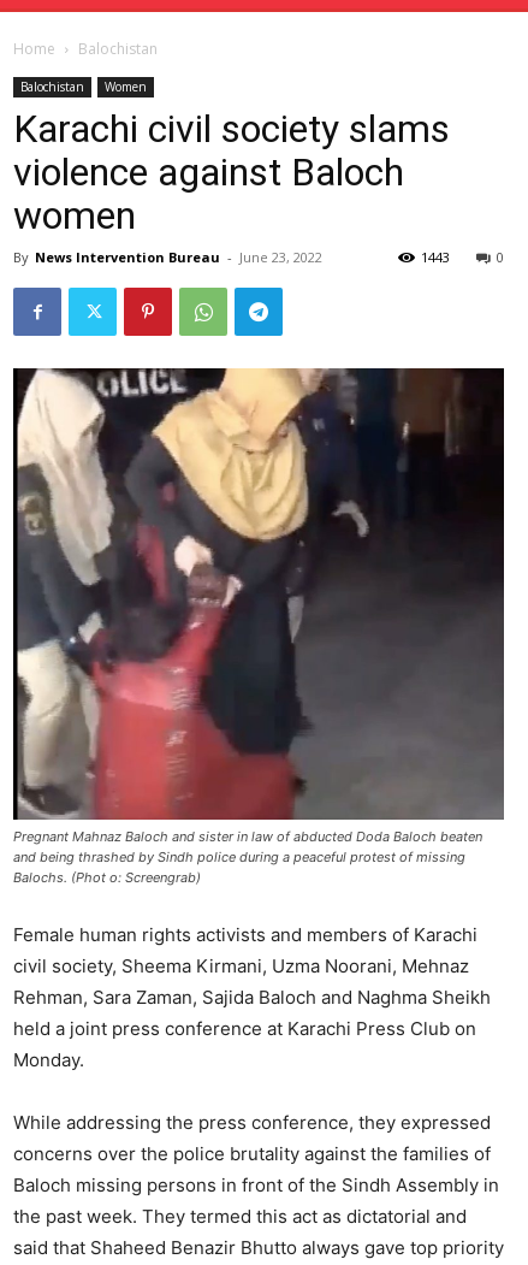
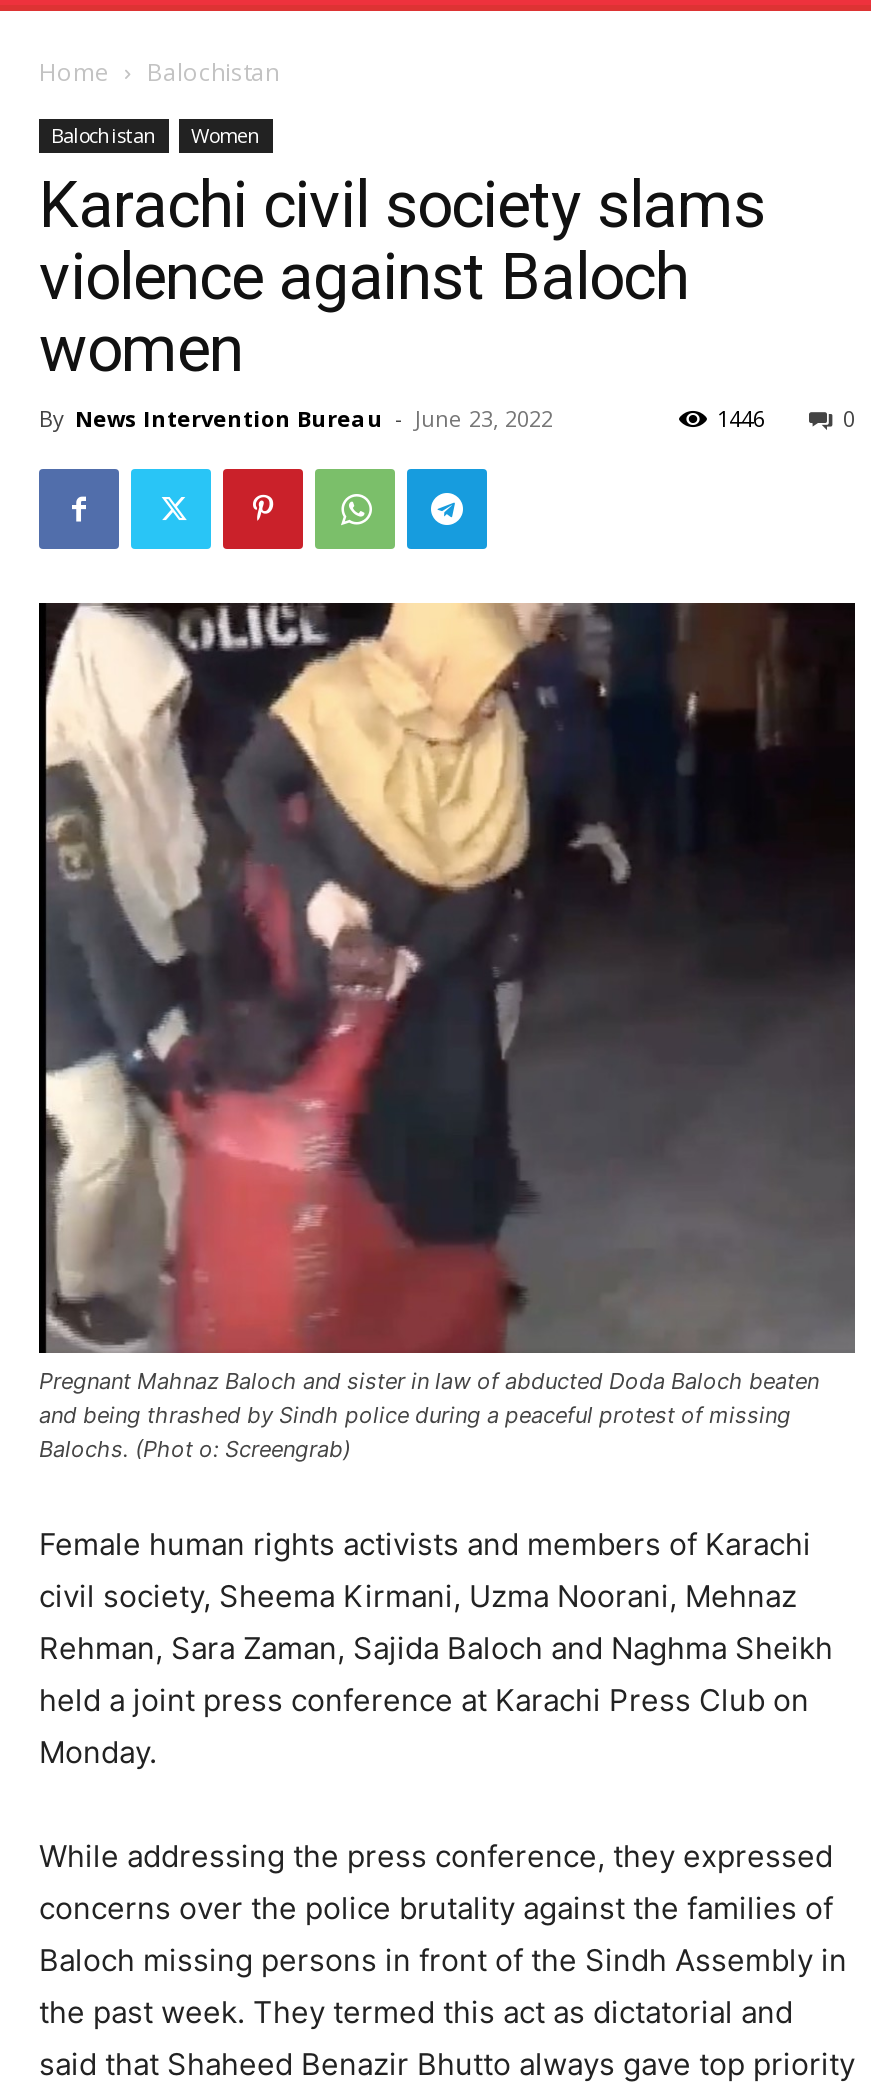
- 1443
+ 1446
